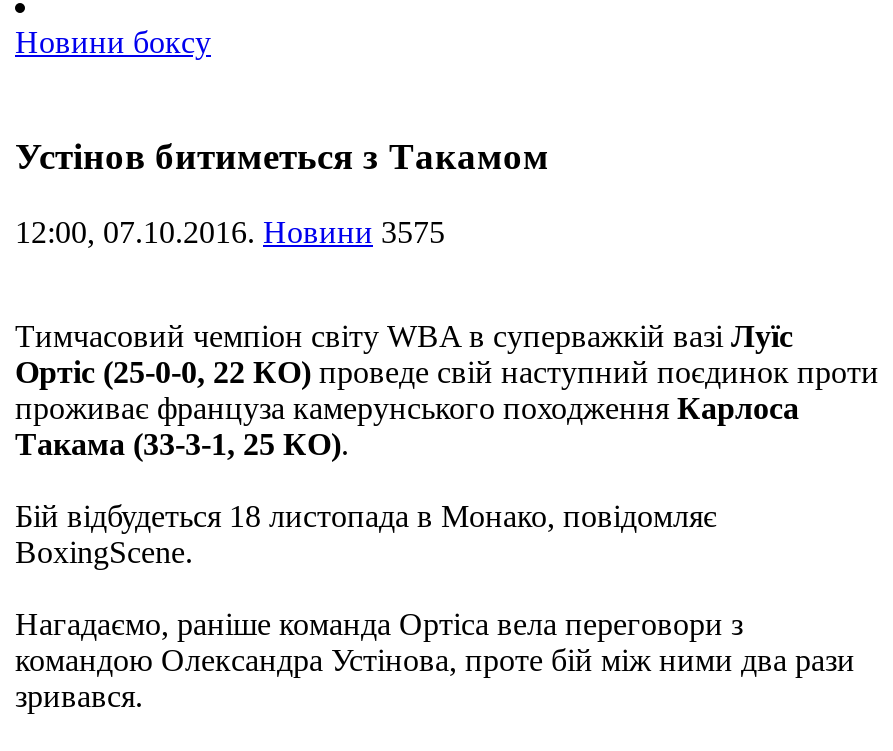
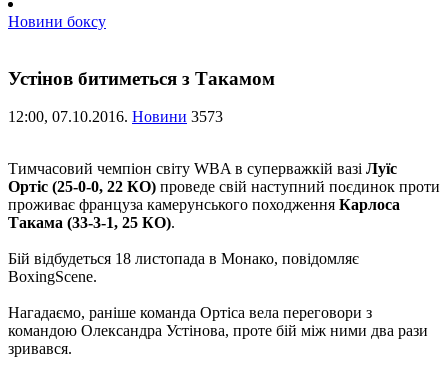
- 12:00, 07.10.2016. Новини 3575
+ 12:00, 07.10.2016. Новини 3573
